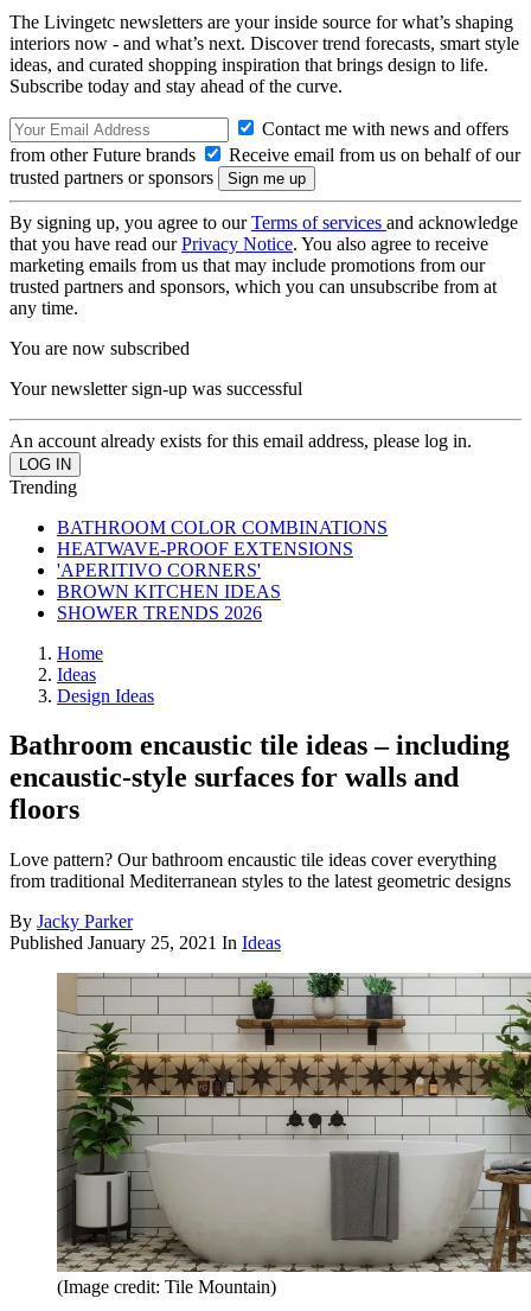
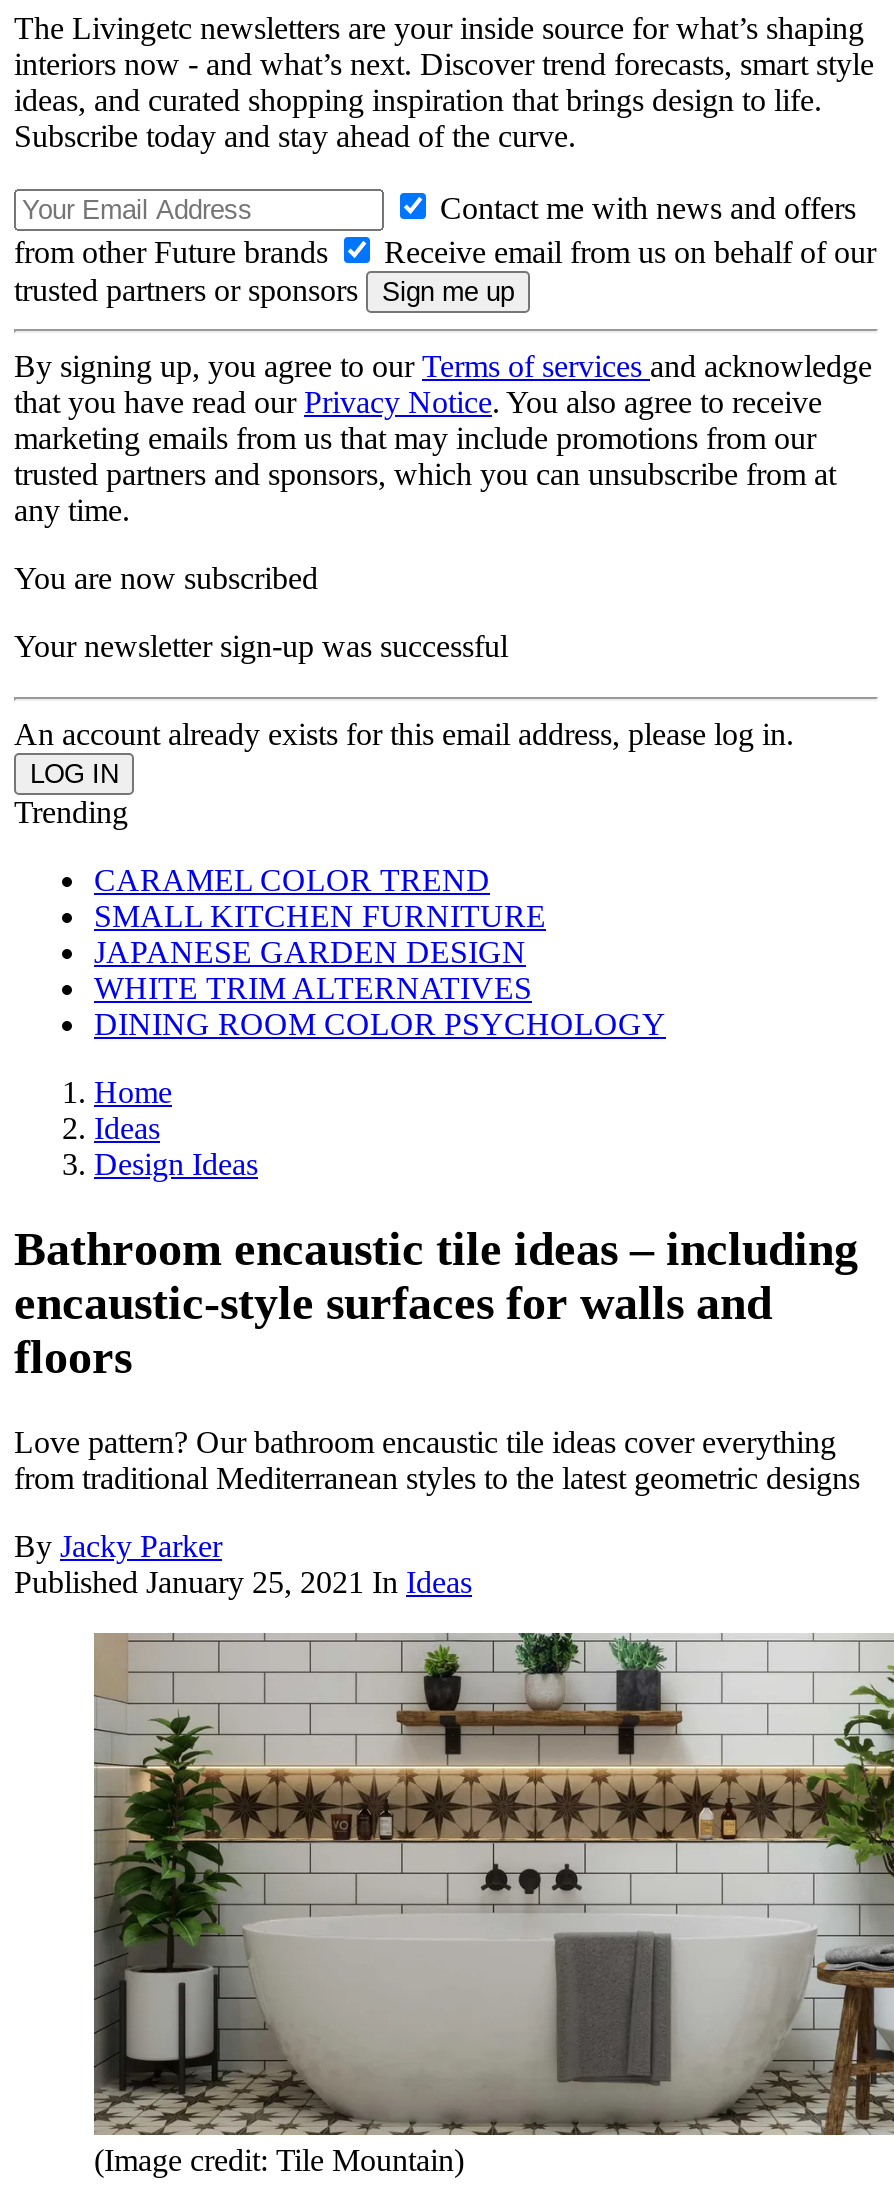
- BATHROOM COLOR COMBINATIONS
- HEATWAVE-PROOF EXTENSIONS
- 'APERITIVO CORNERS'
- BROWN KITCHEN IDEAS
- SHOWER TRENDS 2026
+ CARAMEL COLOR TREND
+ SMALL KITCHEN FURNITURE
+ JAPANESE GARDEN DESIGN
+ WHITE TRIM ALTERNATIVES
+ DINING ROOM COLOR PSYCHOLOGY
